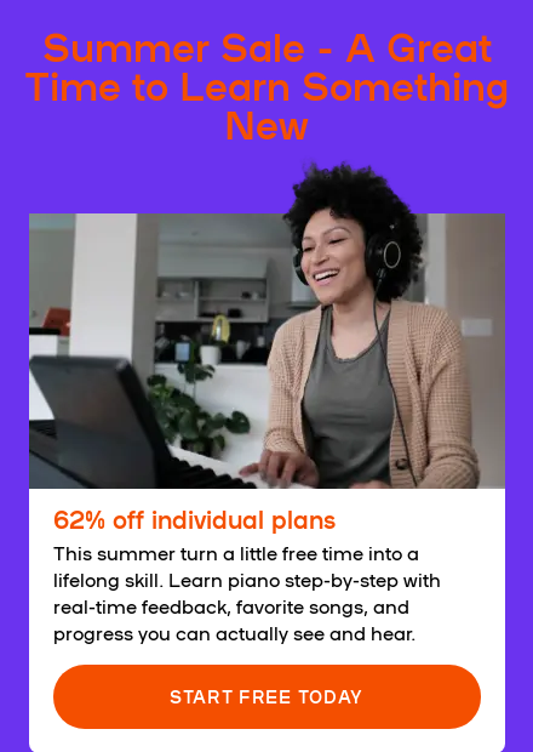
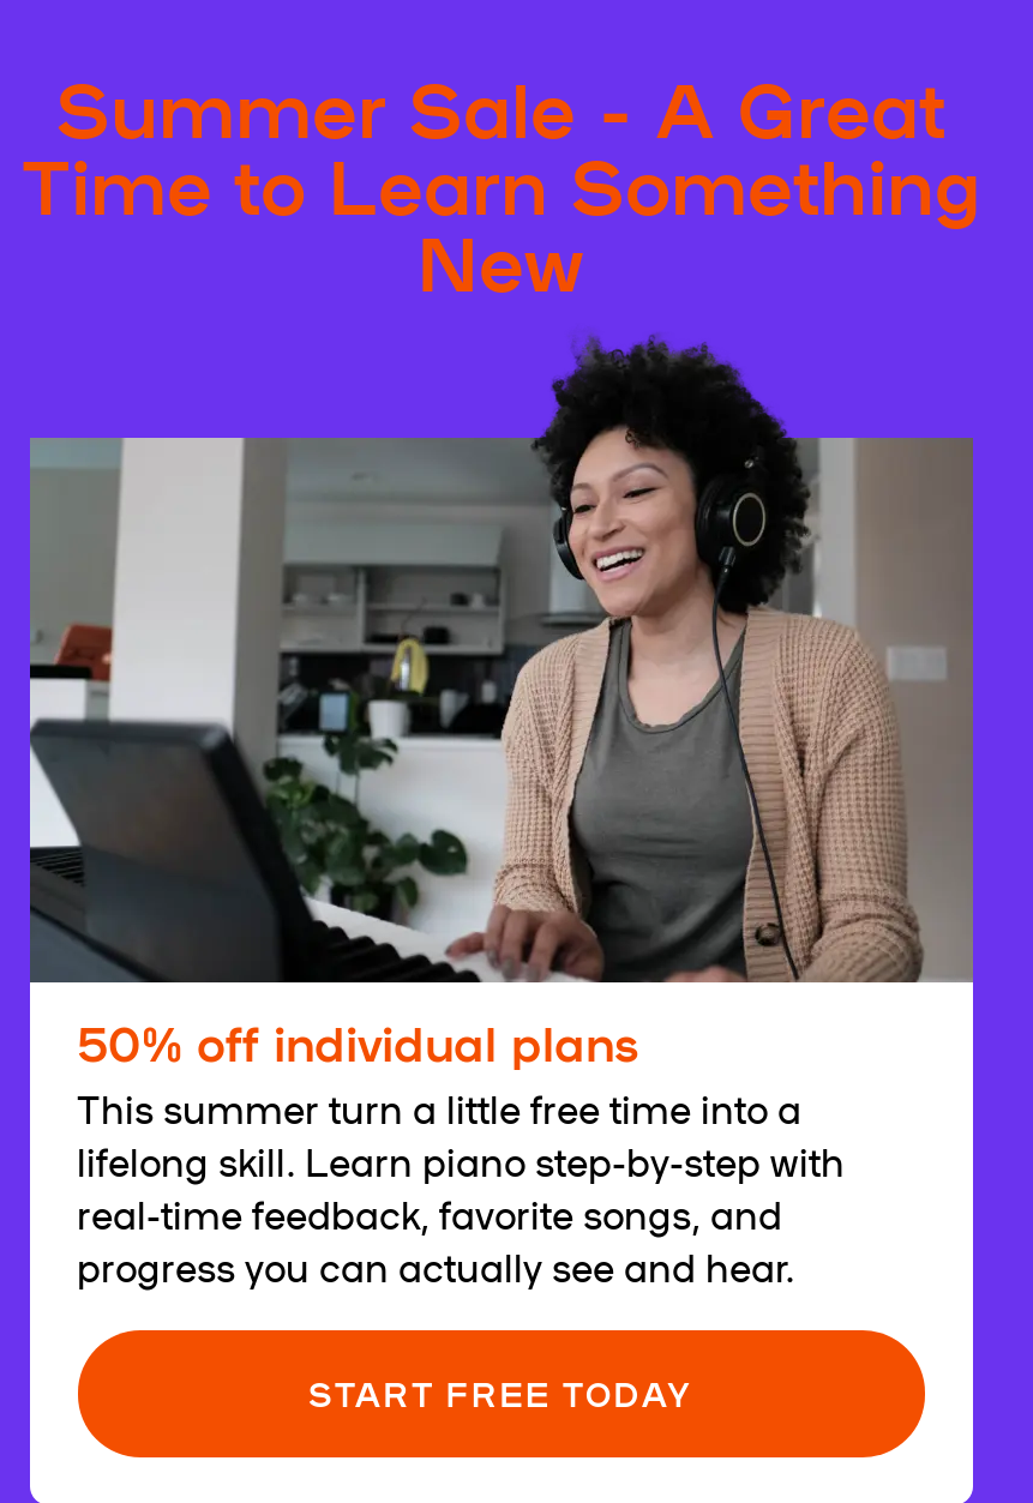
- 62% off individual plans
+ 50% off individual plans
